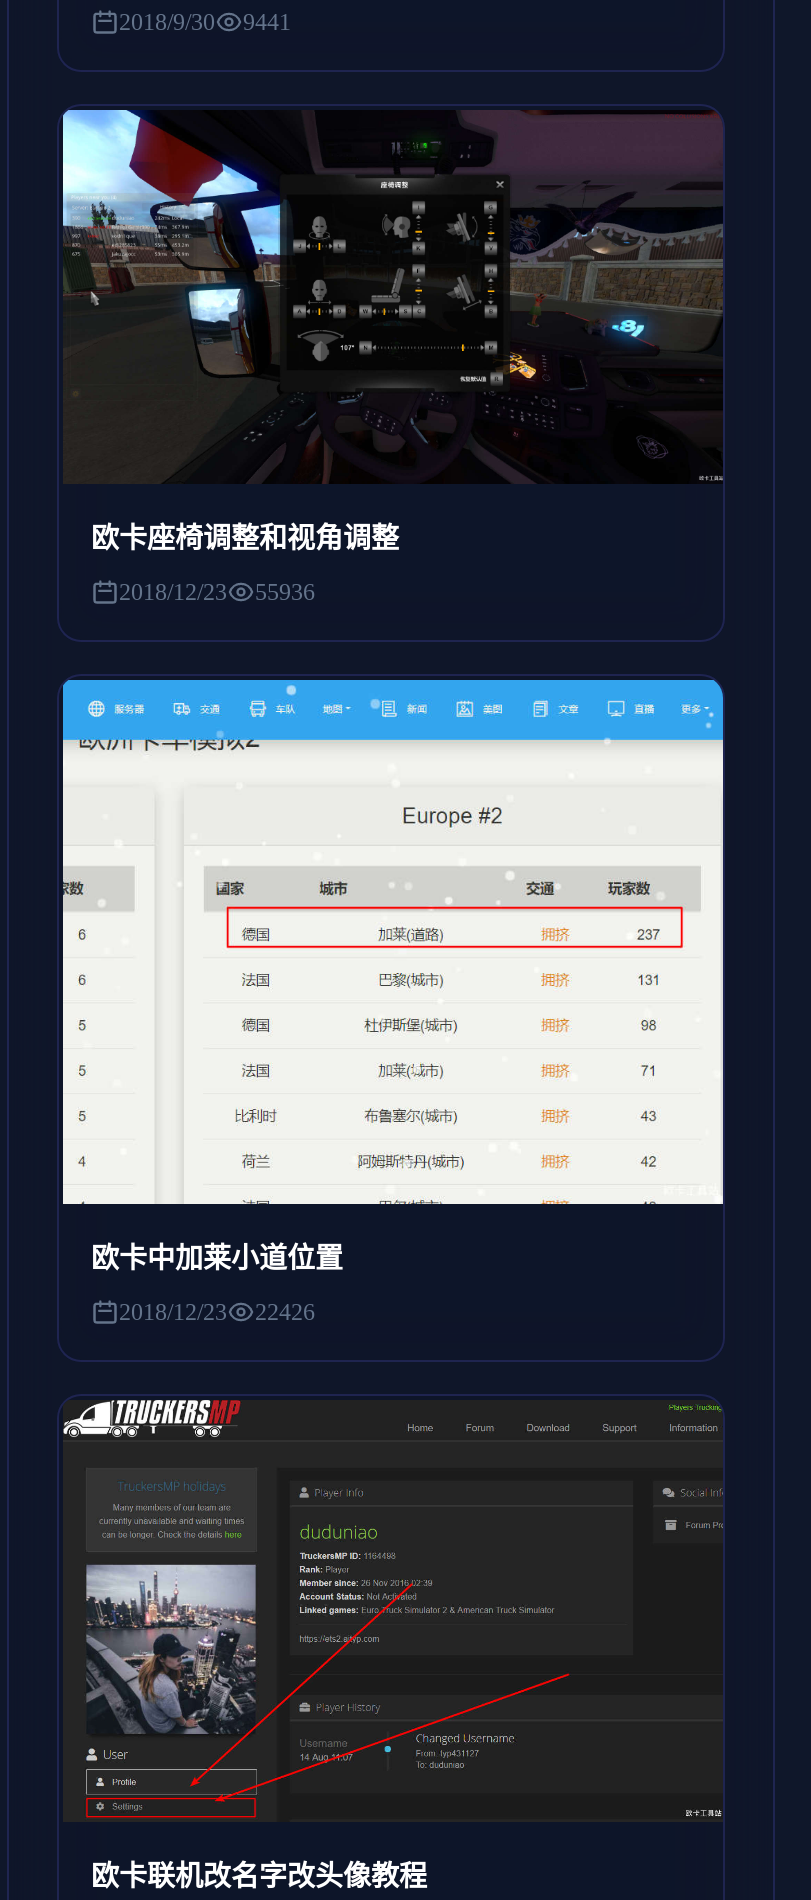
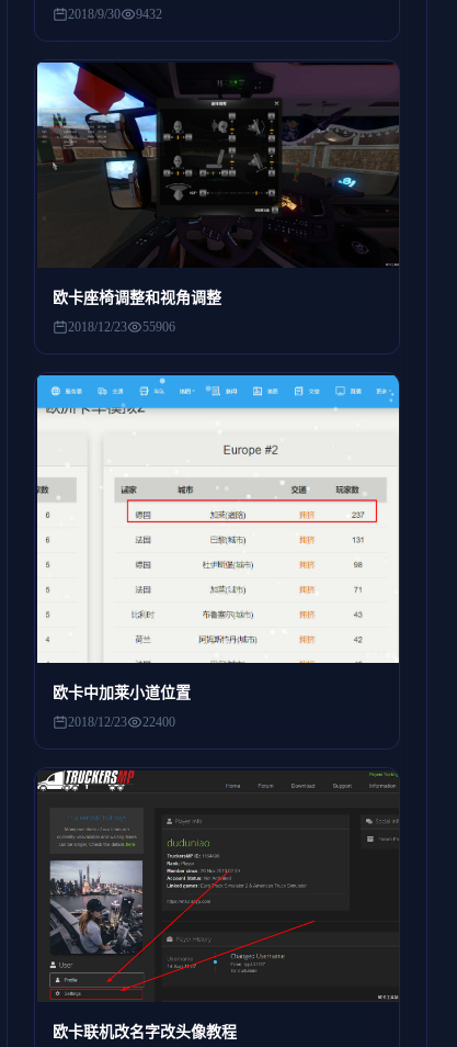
- 2018/9/30 9441
+ 2018/9/30 9432

- 2018/12/23 55936
+ 2018/12/23 55906

- 2018/12/23 22426
+ 2018/12/23 22400
